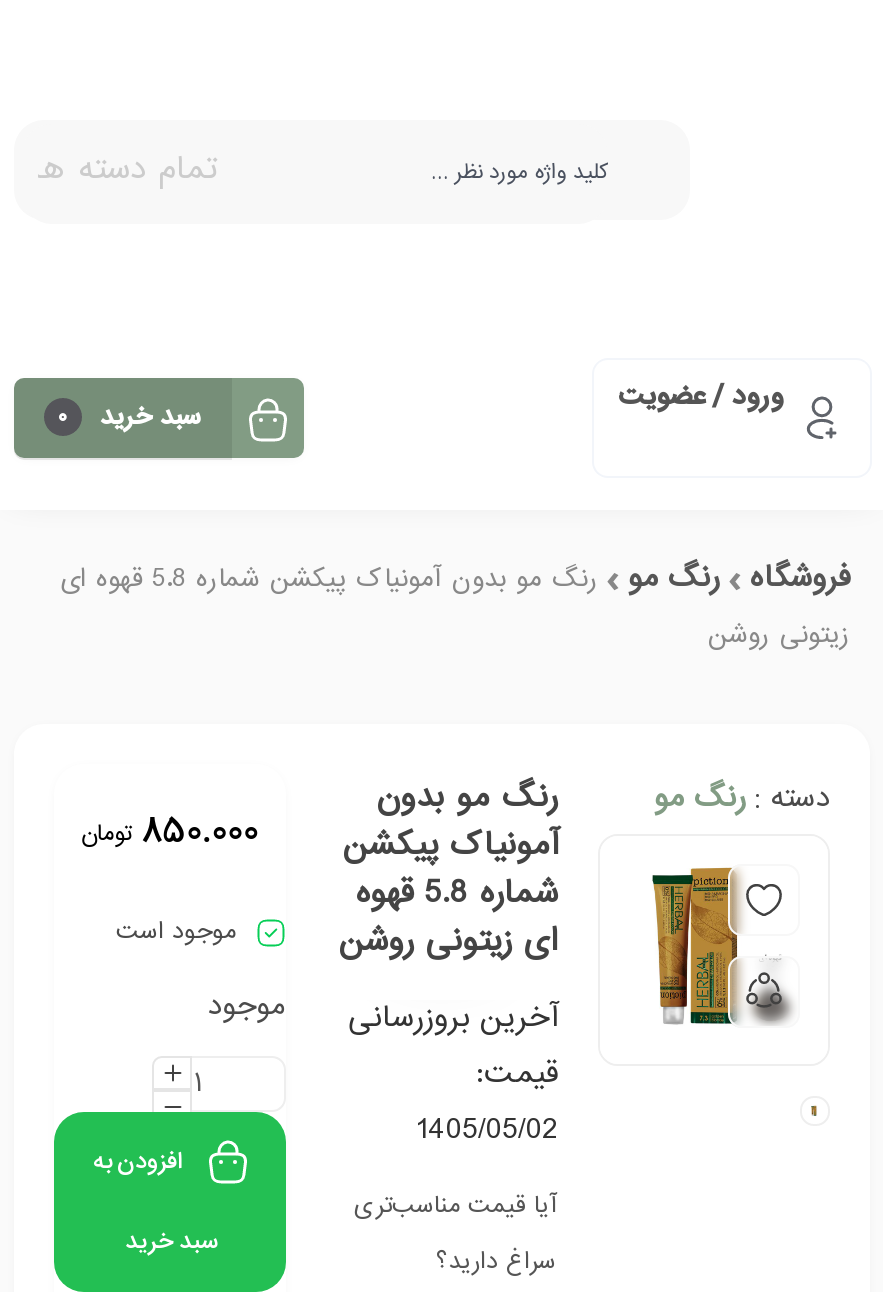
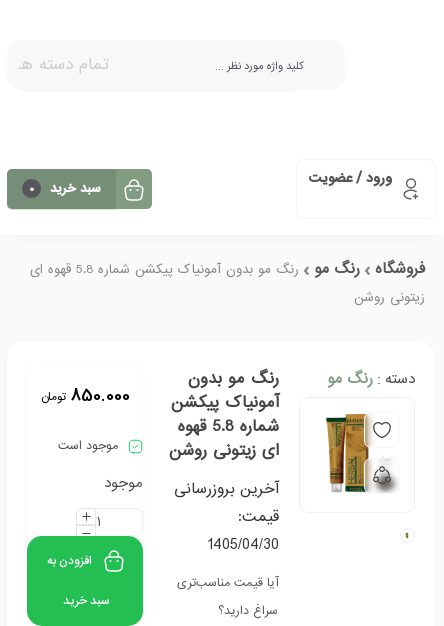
- 1405/05/02
+ 1405/04/30
